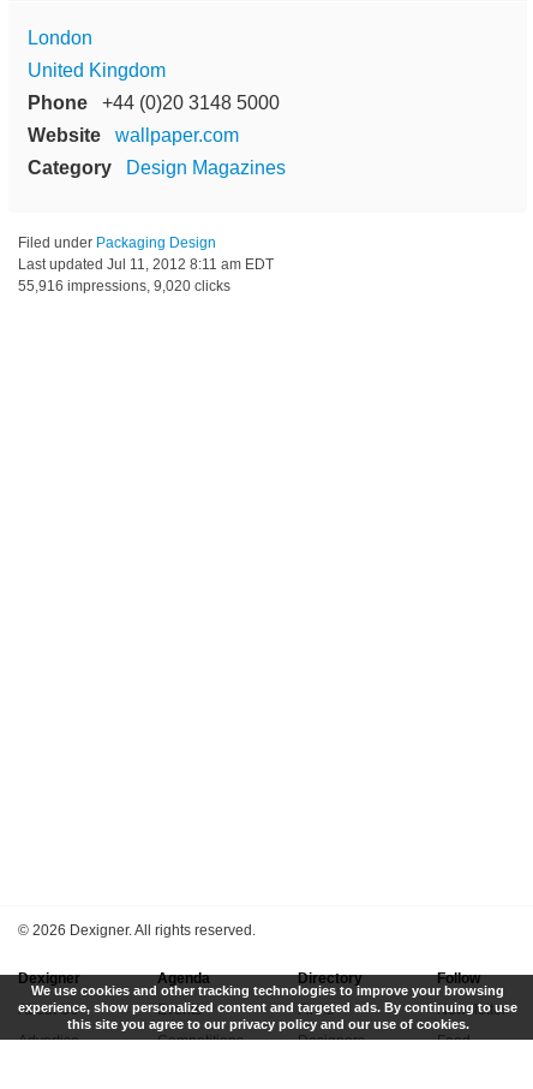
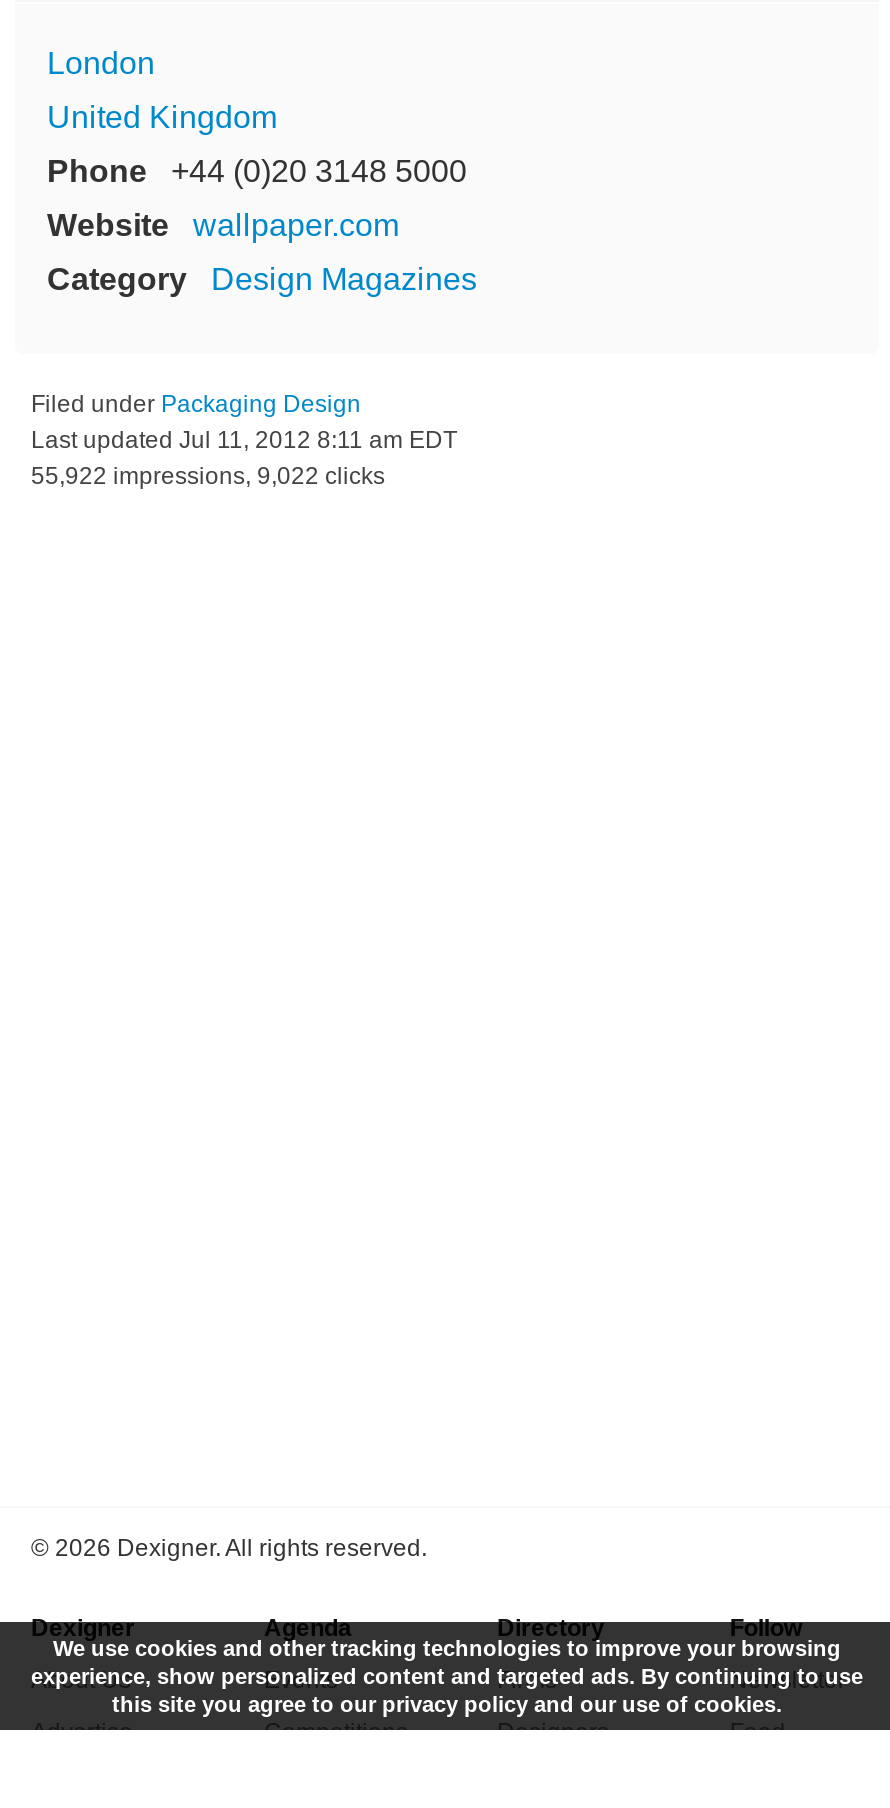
- 55,916 impressions, 9,020 clicks
+ 55,922 impressions, 9,022 clicks
